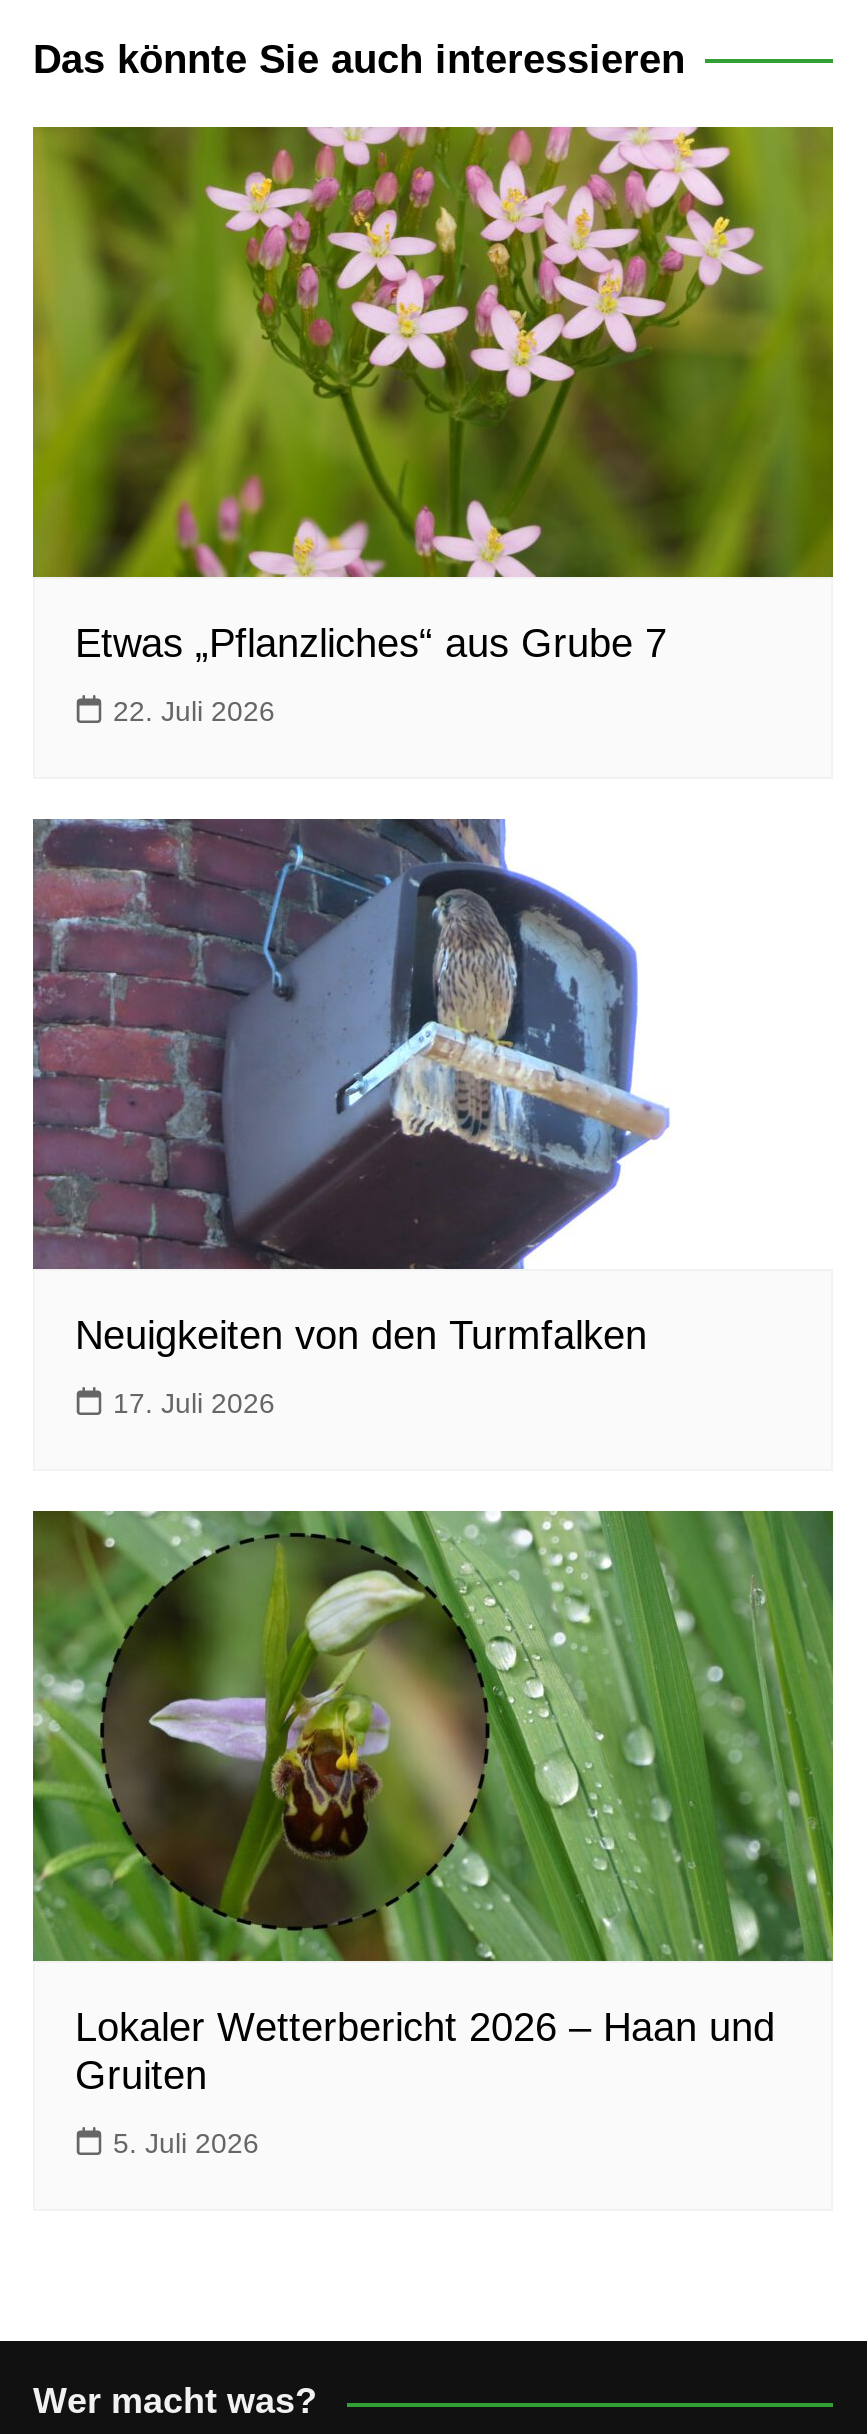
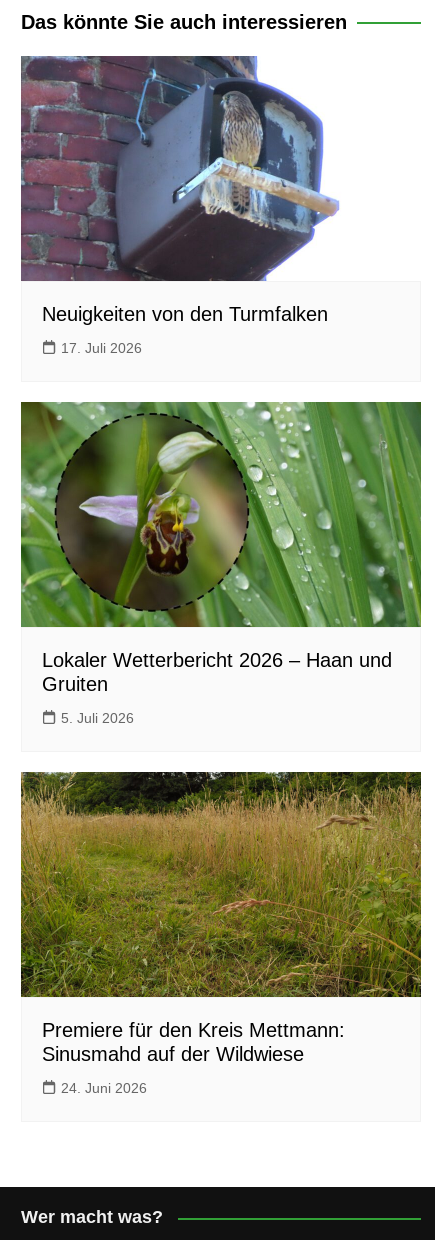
- [image]
- Etwas „Pflanzliches“ aus Grube 7
- 22. Juli 2026

moved up: [image] | Neuigkeiten von den Turmfalken | 17. Juli 2026 | Lokaler Wetterbericht 2026 – Haan und | Gruiten | 5. Juli 2026

+ [image]
+ Premiere für den Kreis Mettmann:
+ Sinusmahd auf der Wildwiese
+ 24. Juni 2026
